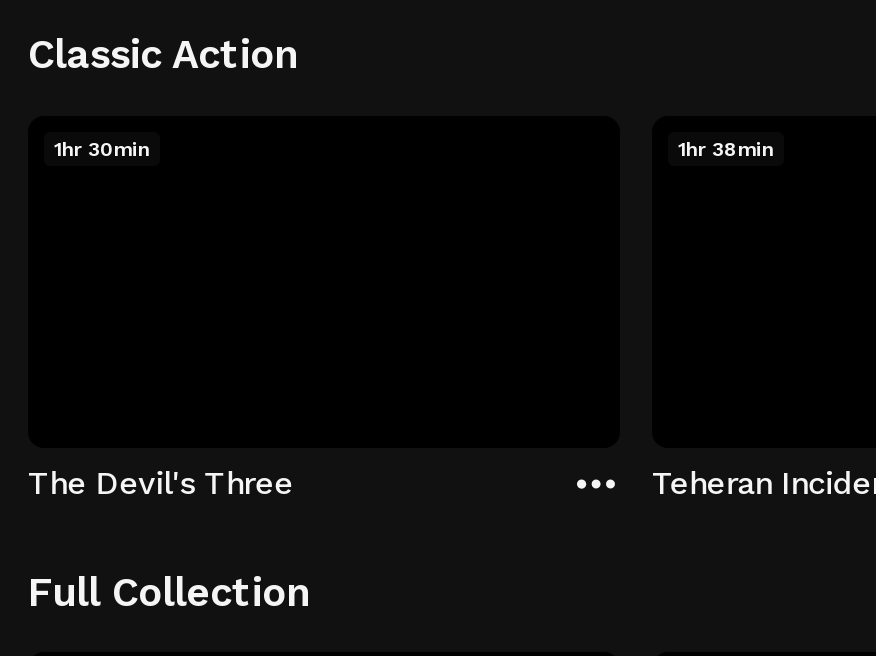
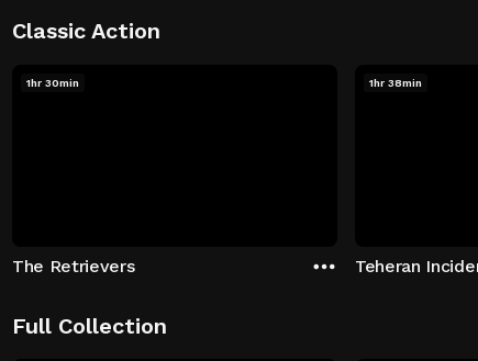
- The Devil's Three
+ The Retrievers
